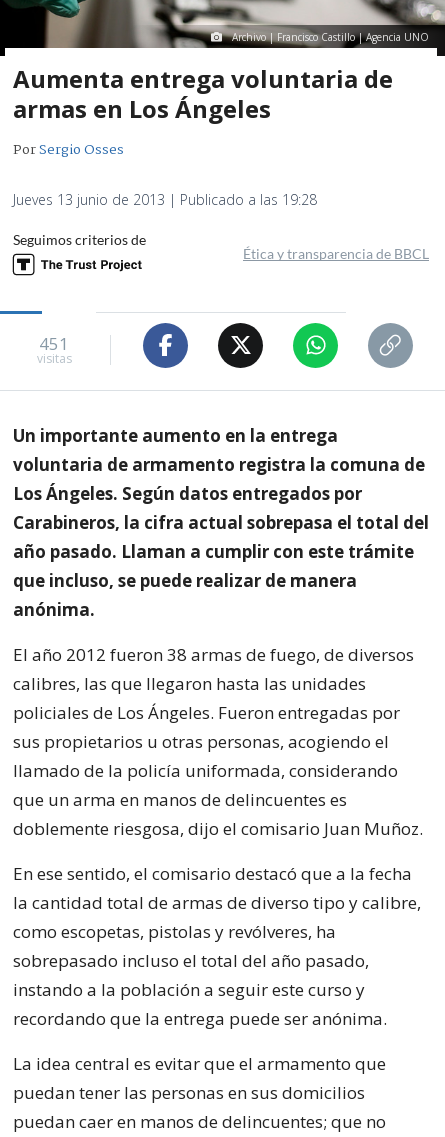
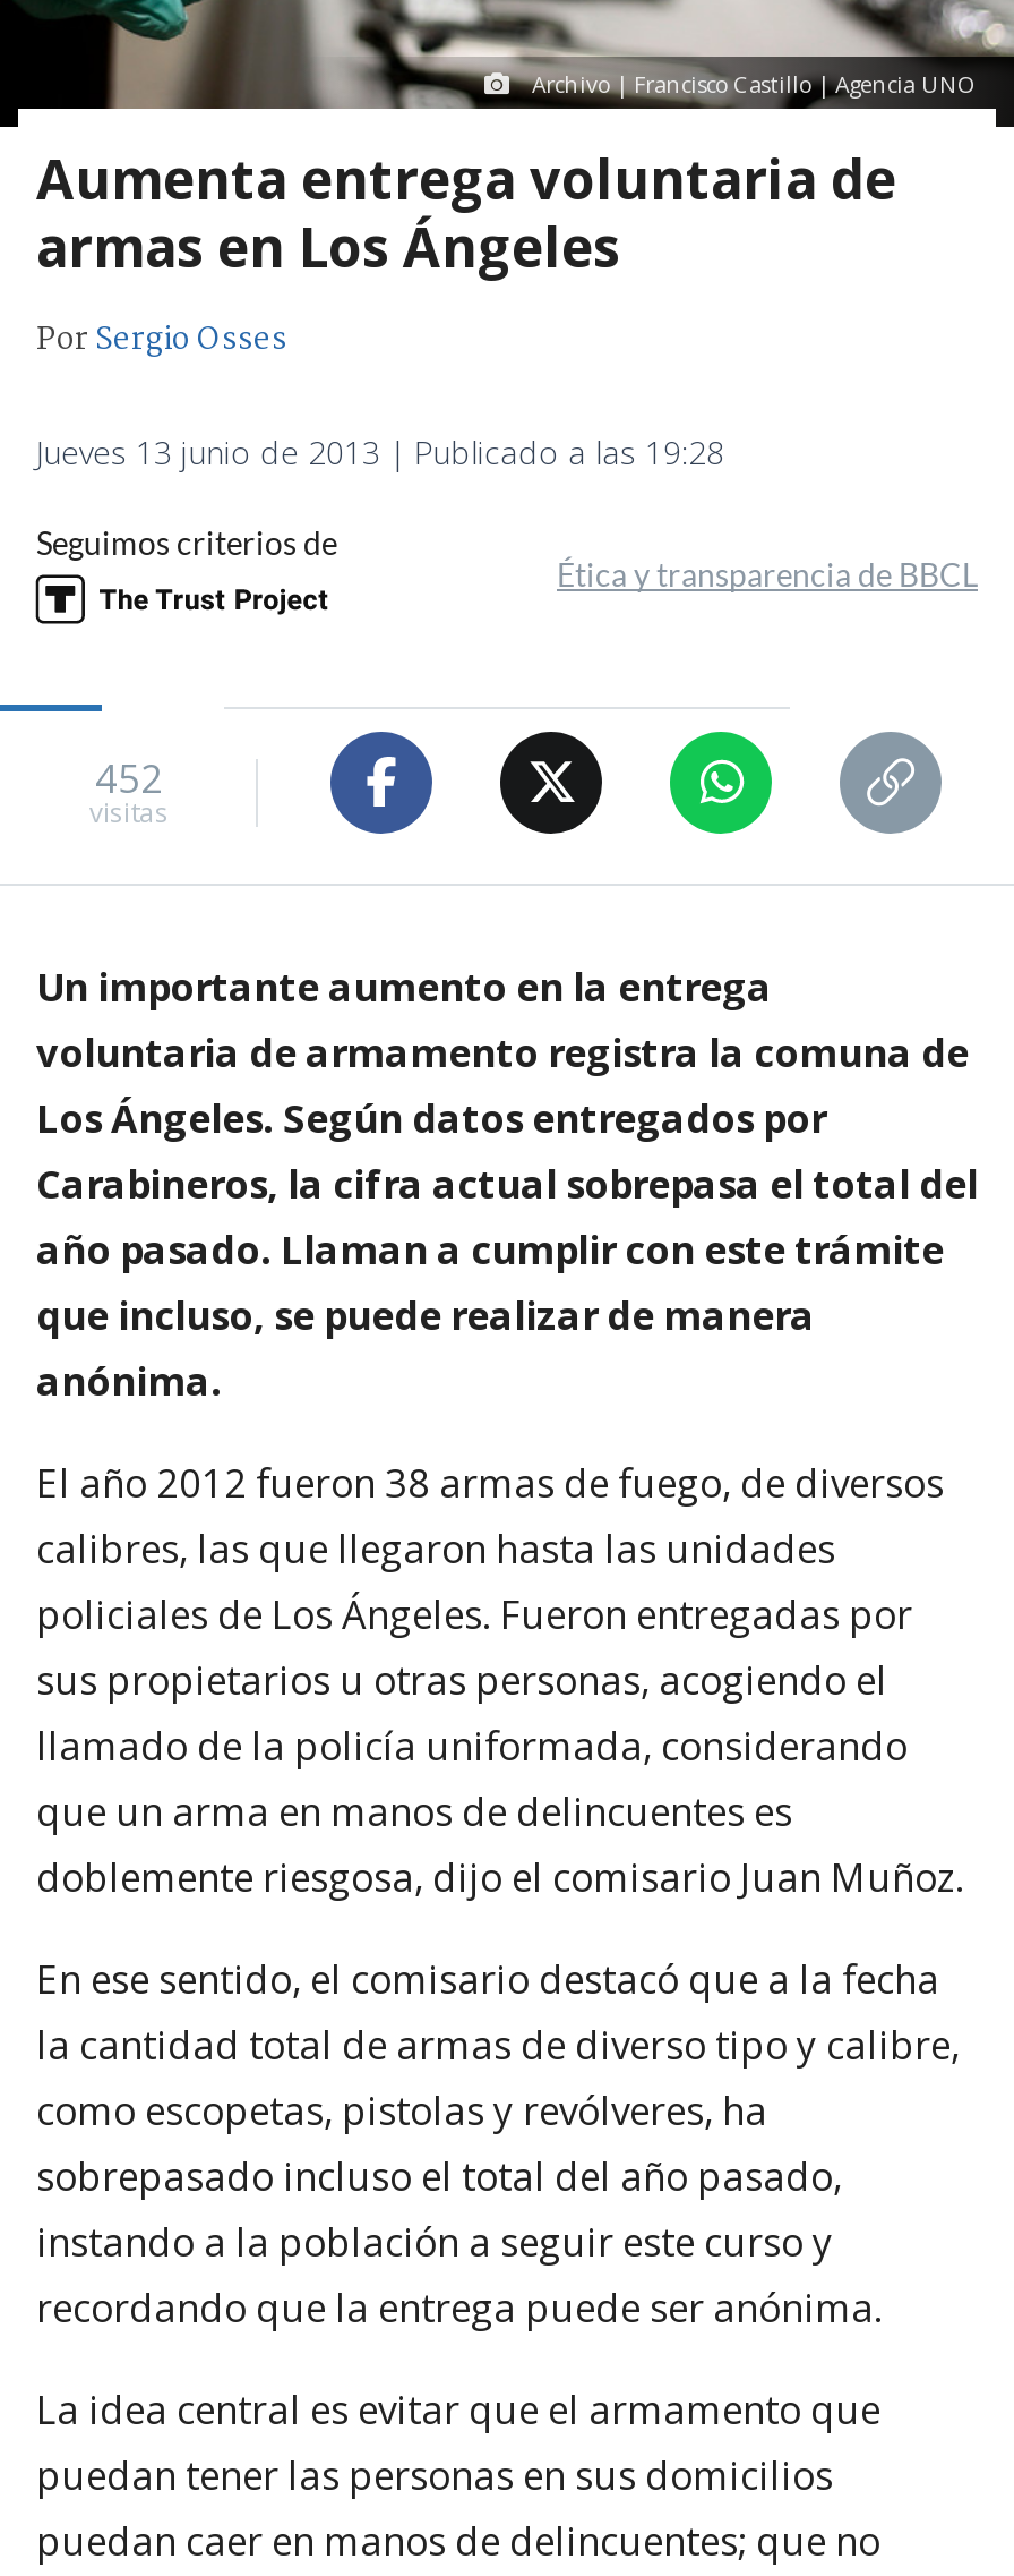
- 451
+ 452
